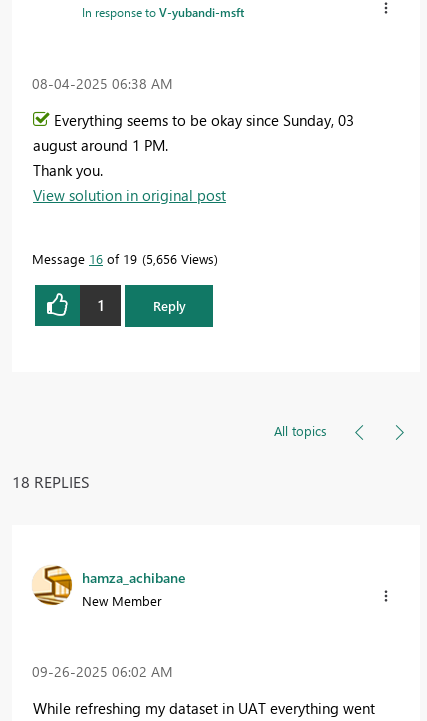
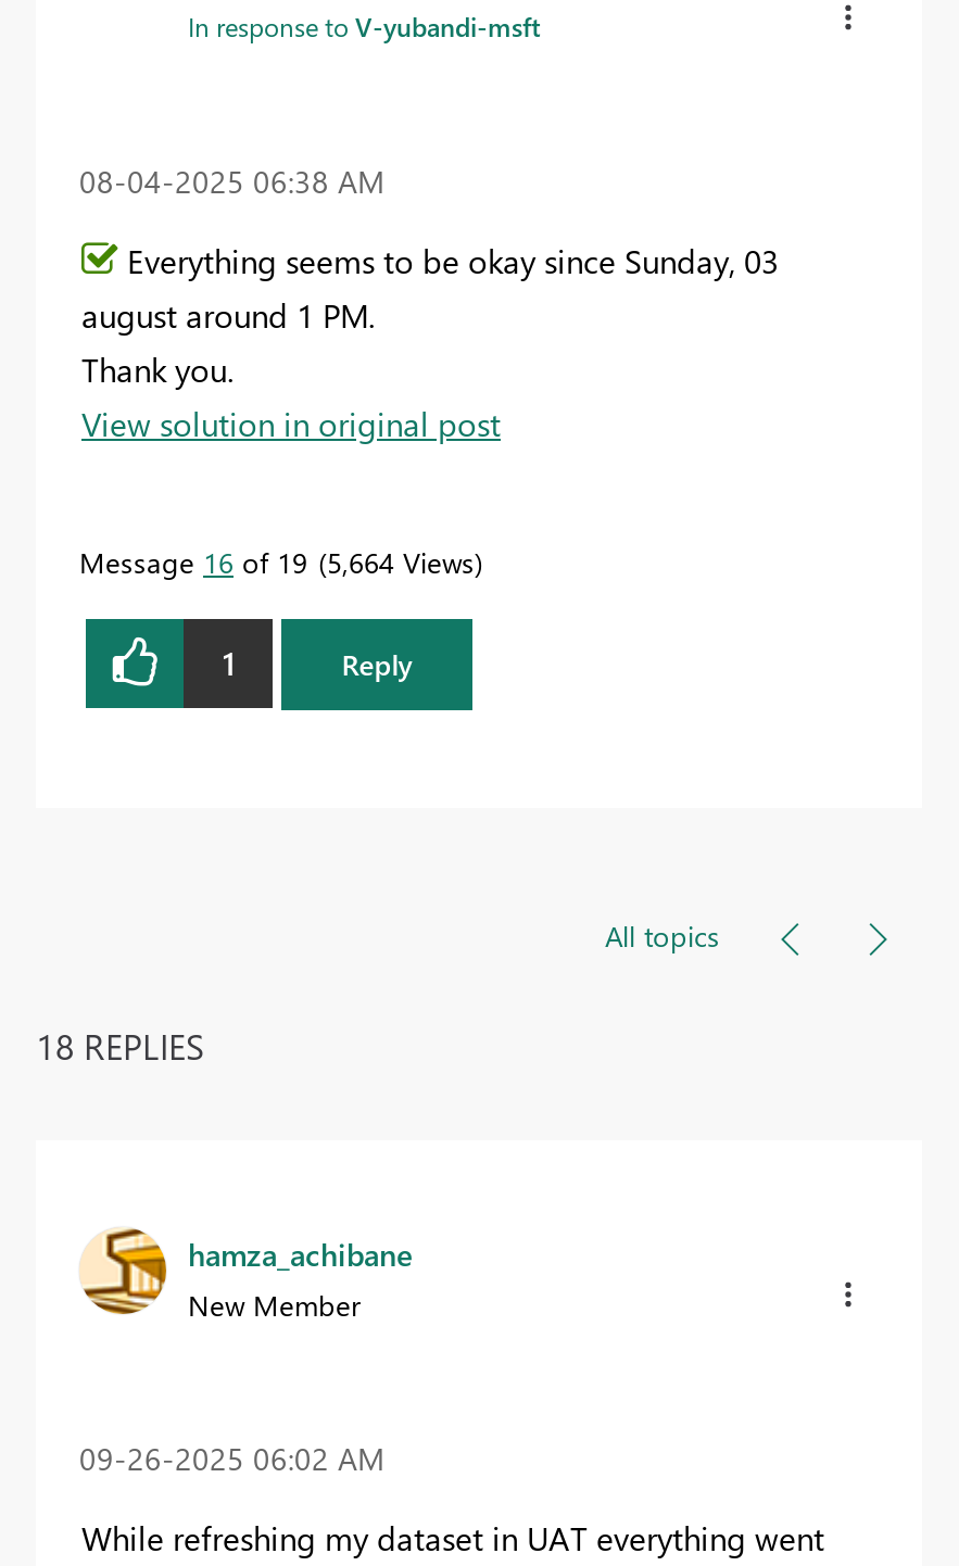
- Message 16 of 19 5,656 Views
+ Message 16 of 19 5,664 Views
